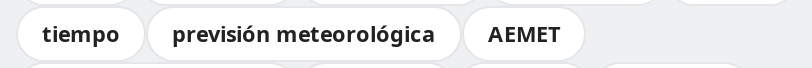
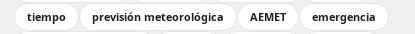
+ emergencia
